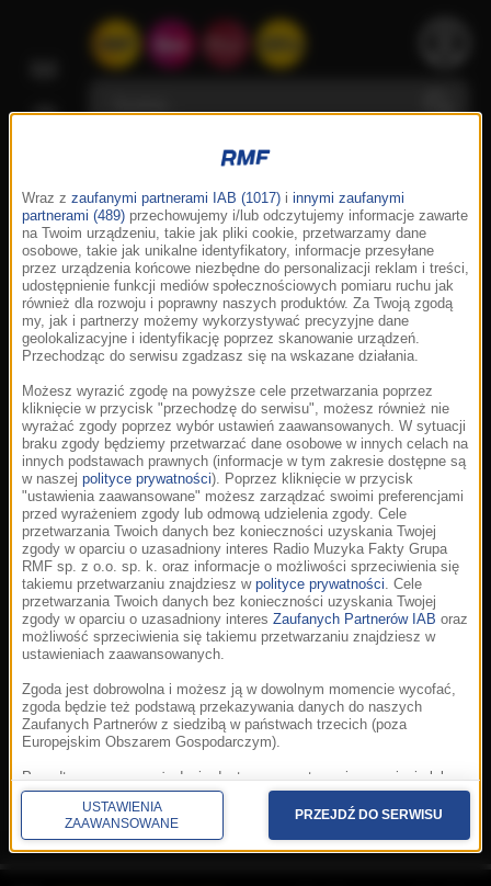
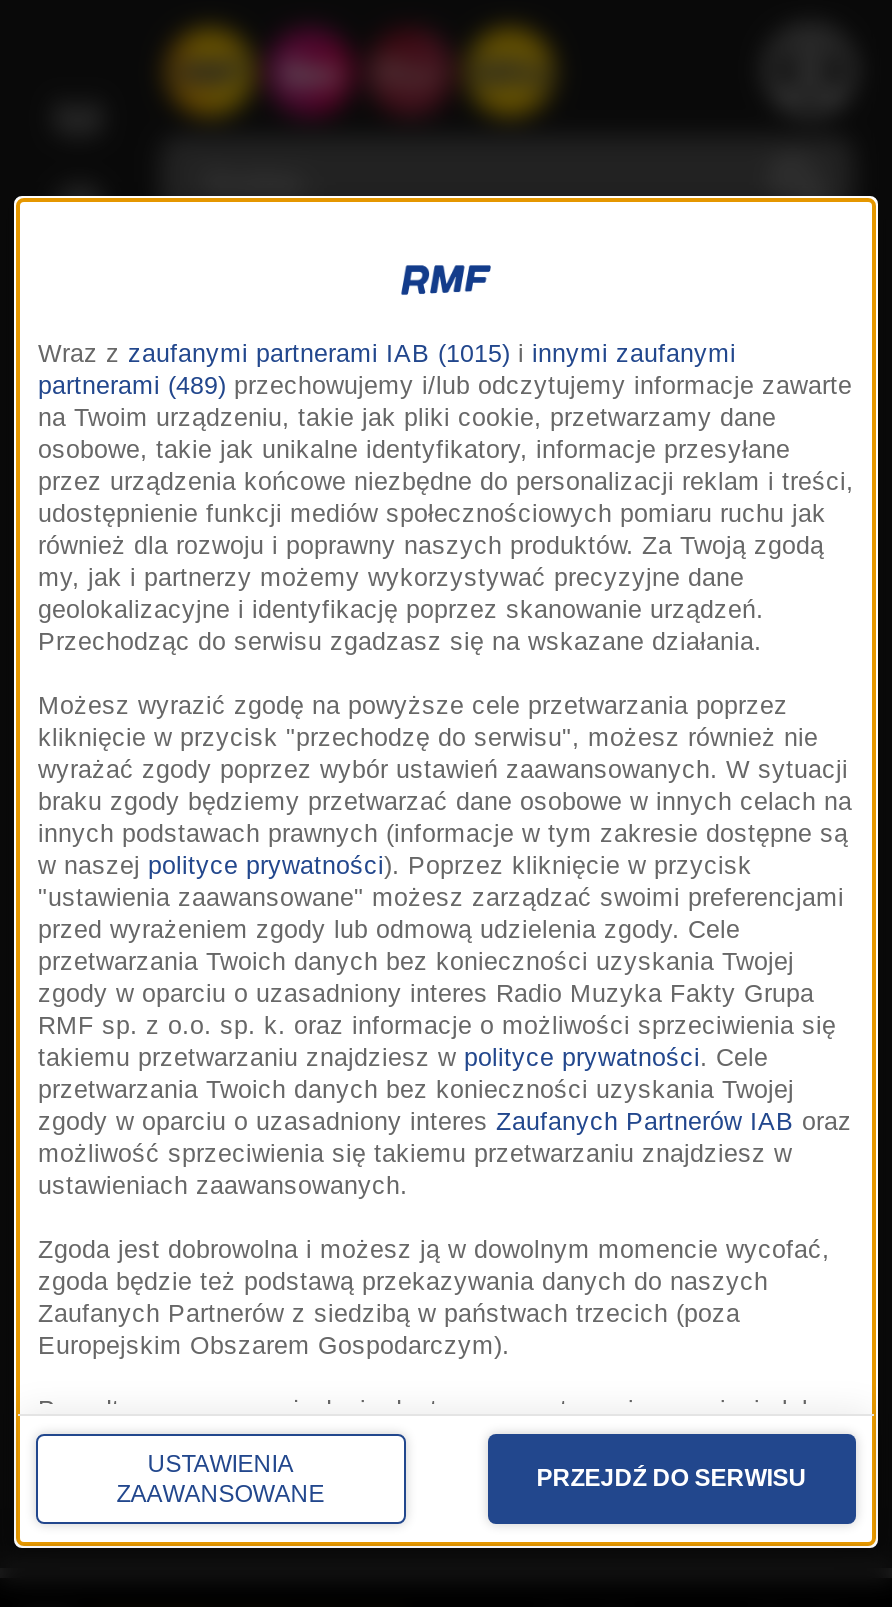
- Wraz z zaufanymi partnerami IAB (1017) i innymi zaufanymi
+ Wraz z zaufanymi partnerami IAB (1015) i innymi zaufanymi
